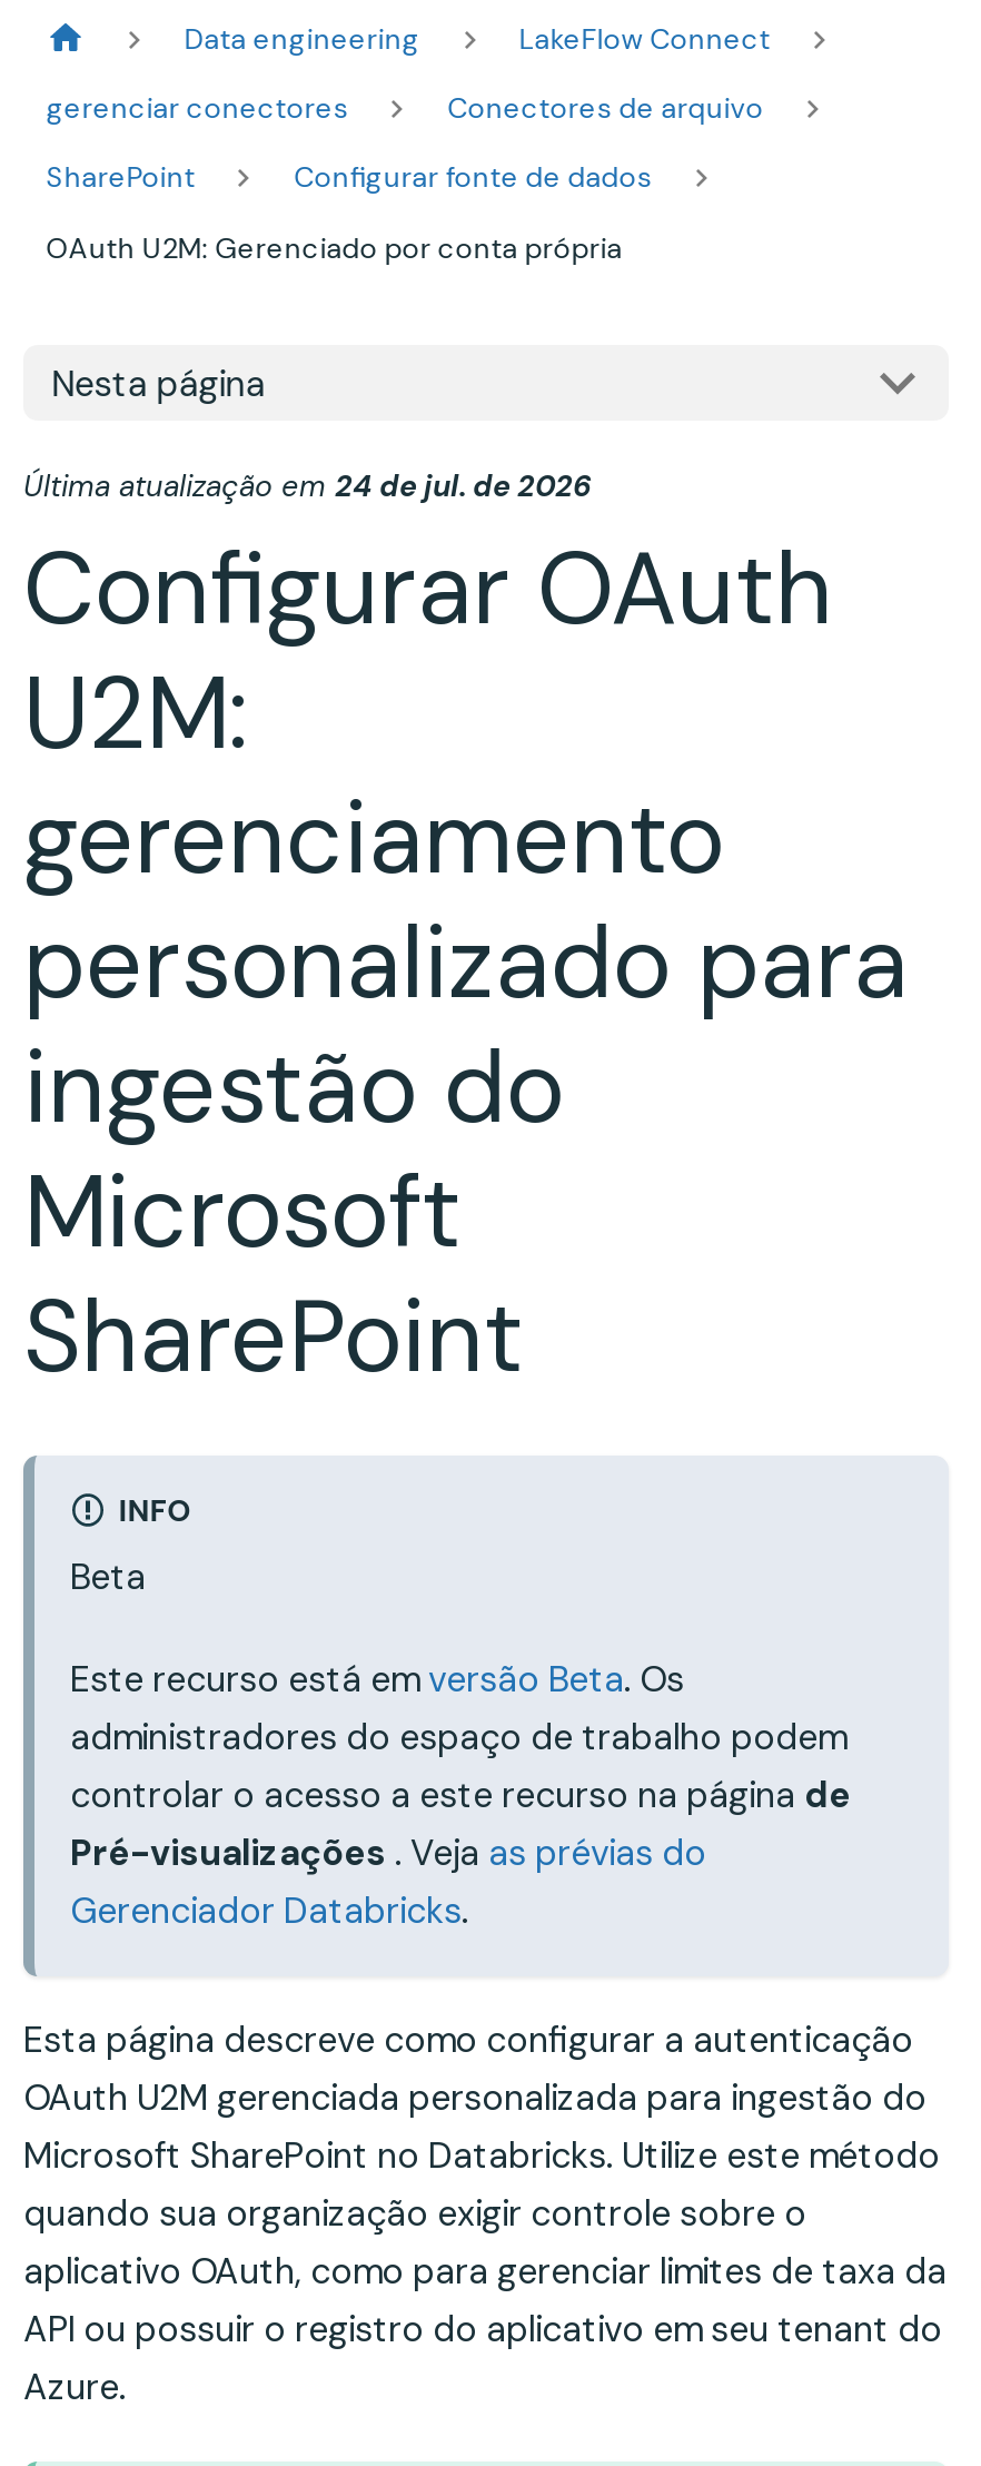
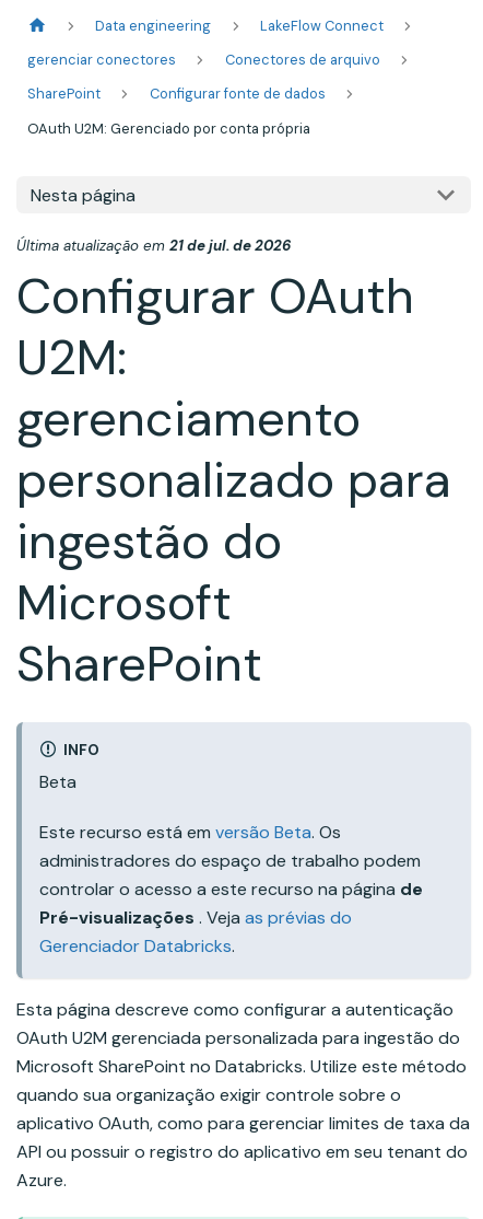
- Última atualização em 24 de jul. de 2026
+ Última atualização em 21 de jul. de 2026
